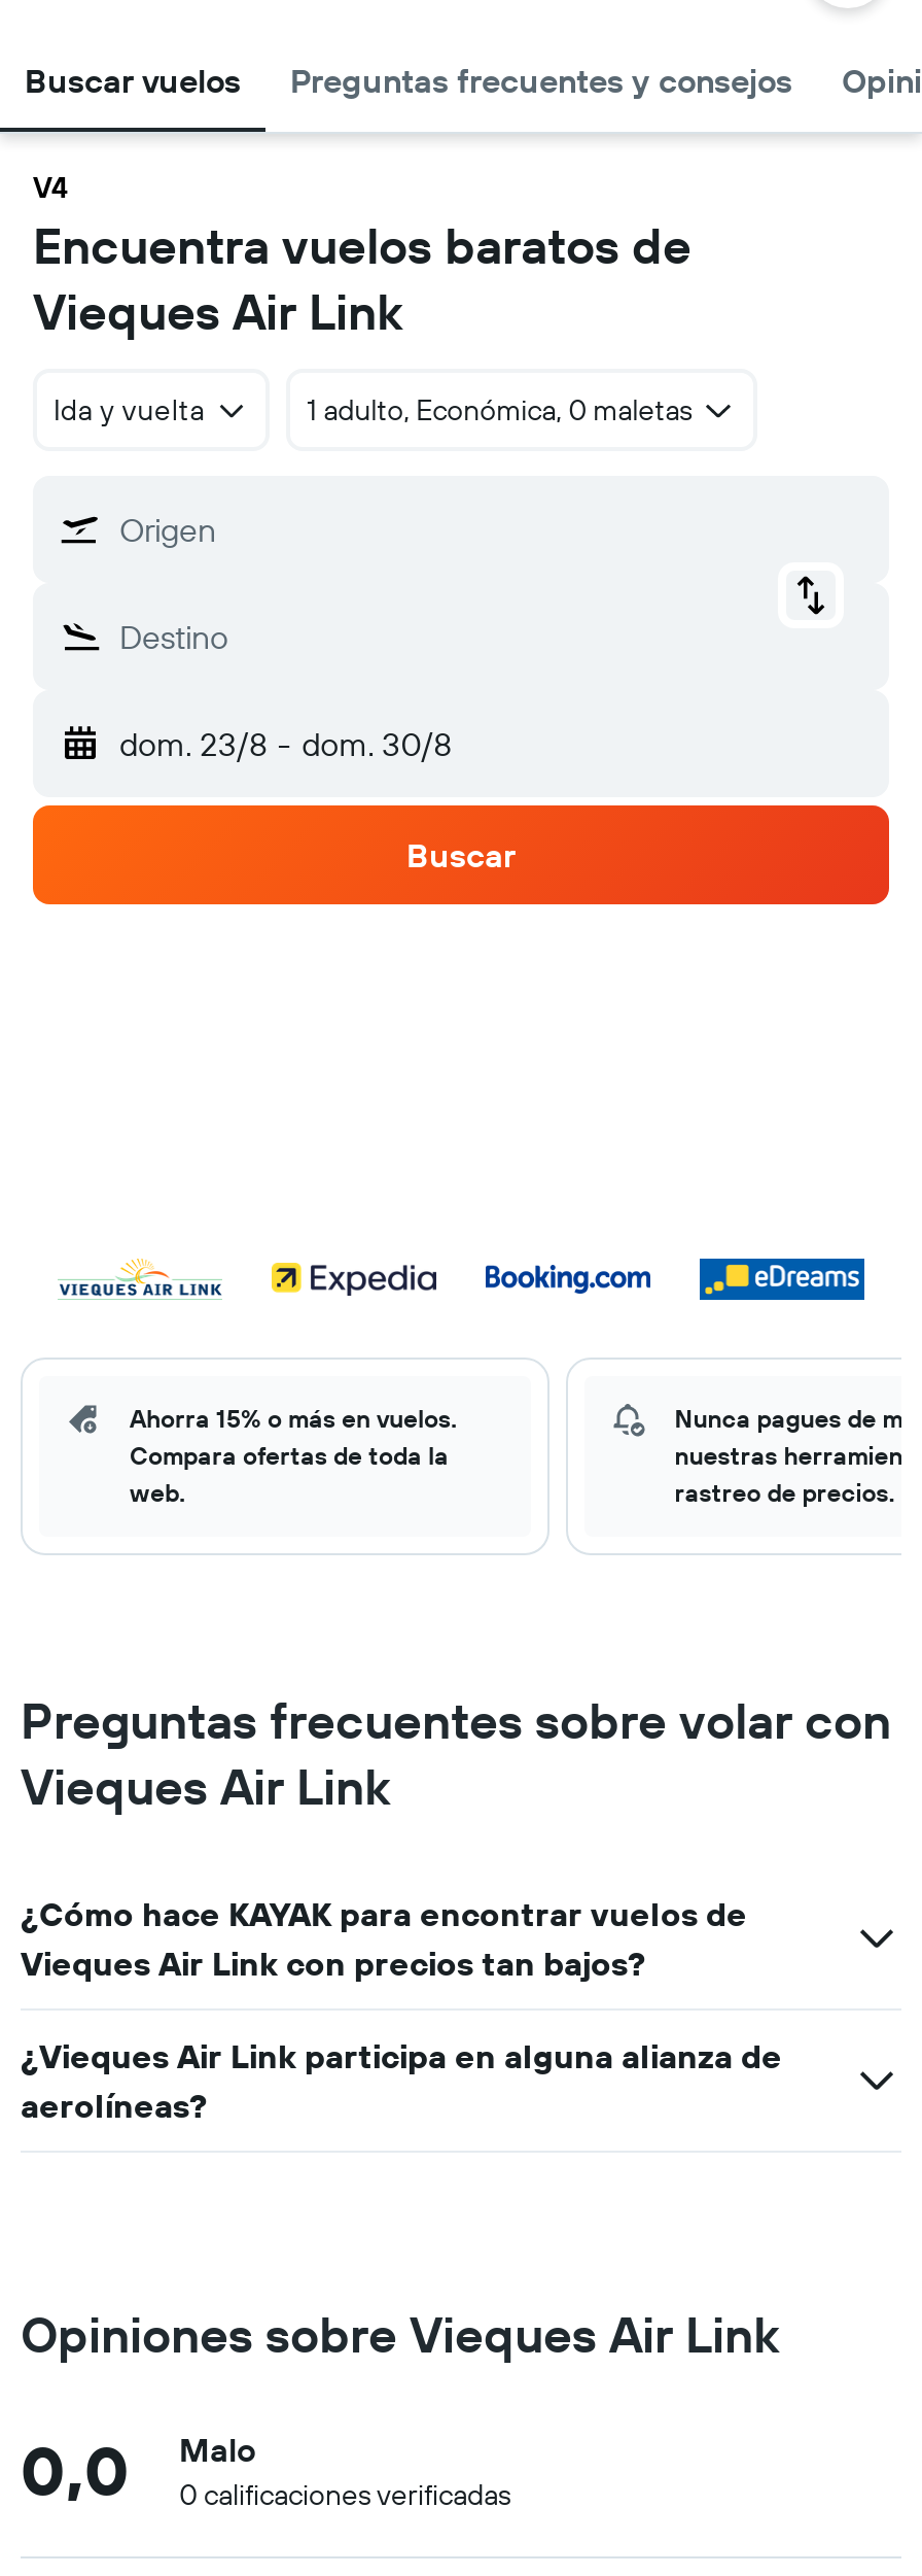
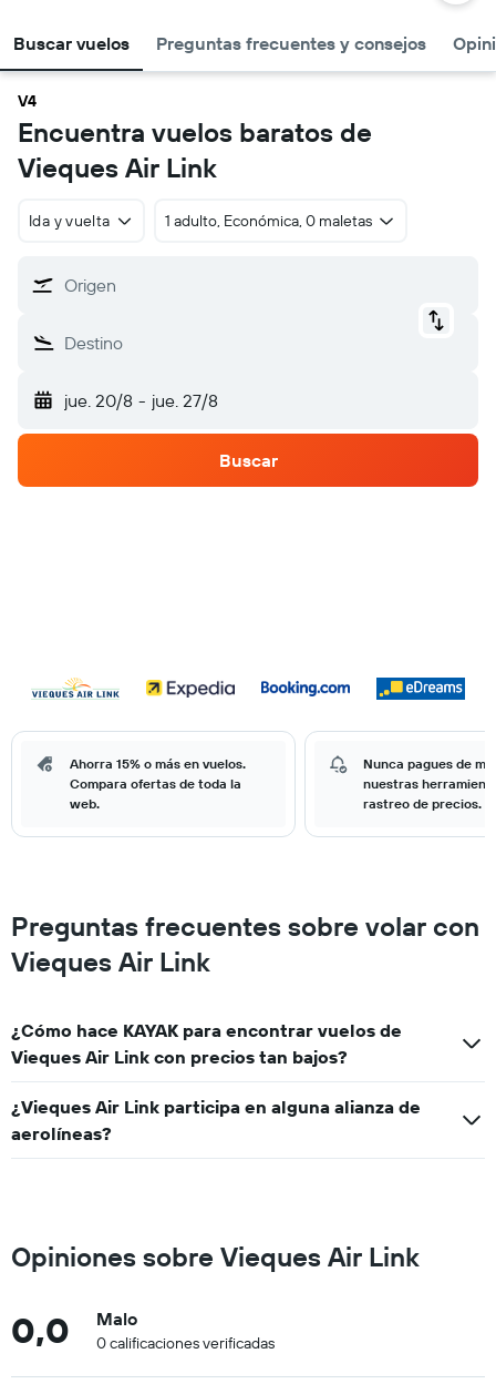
- dom. 23/8 - dom. 30/8
+ jue. 20/8 - jue. 27/8
